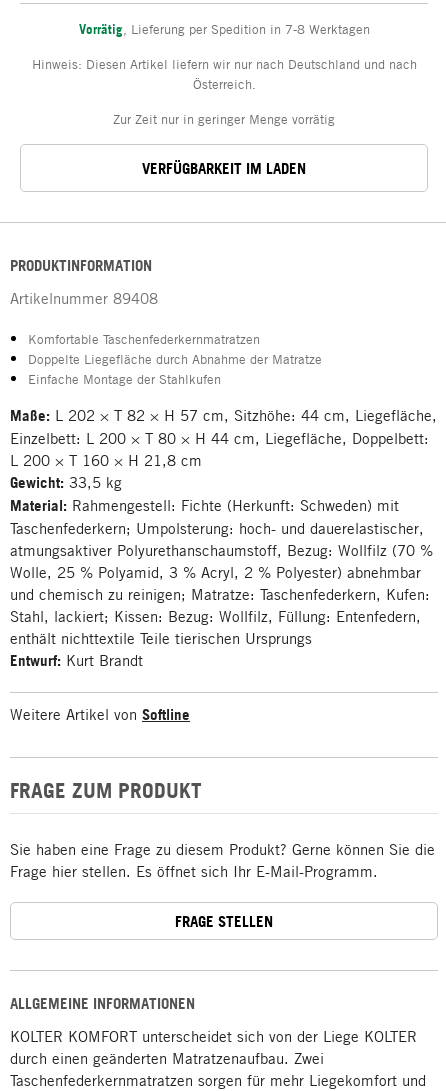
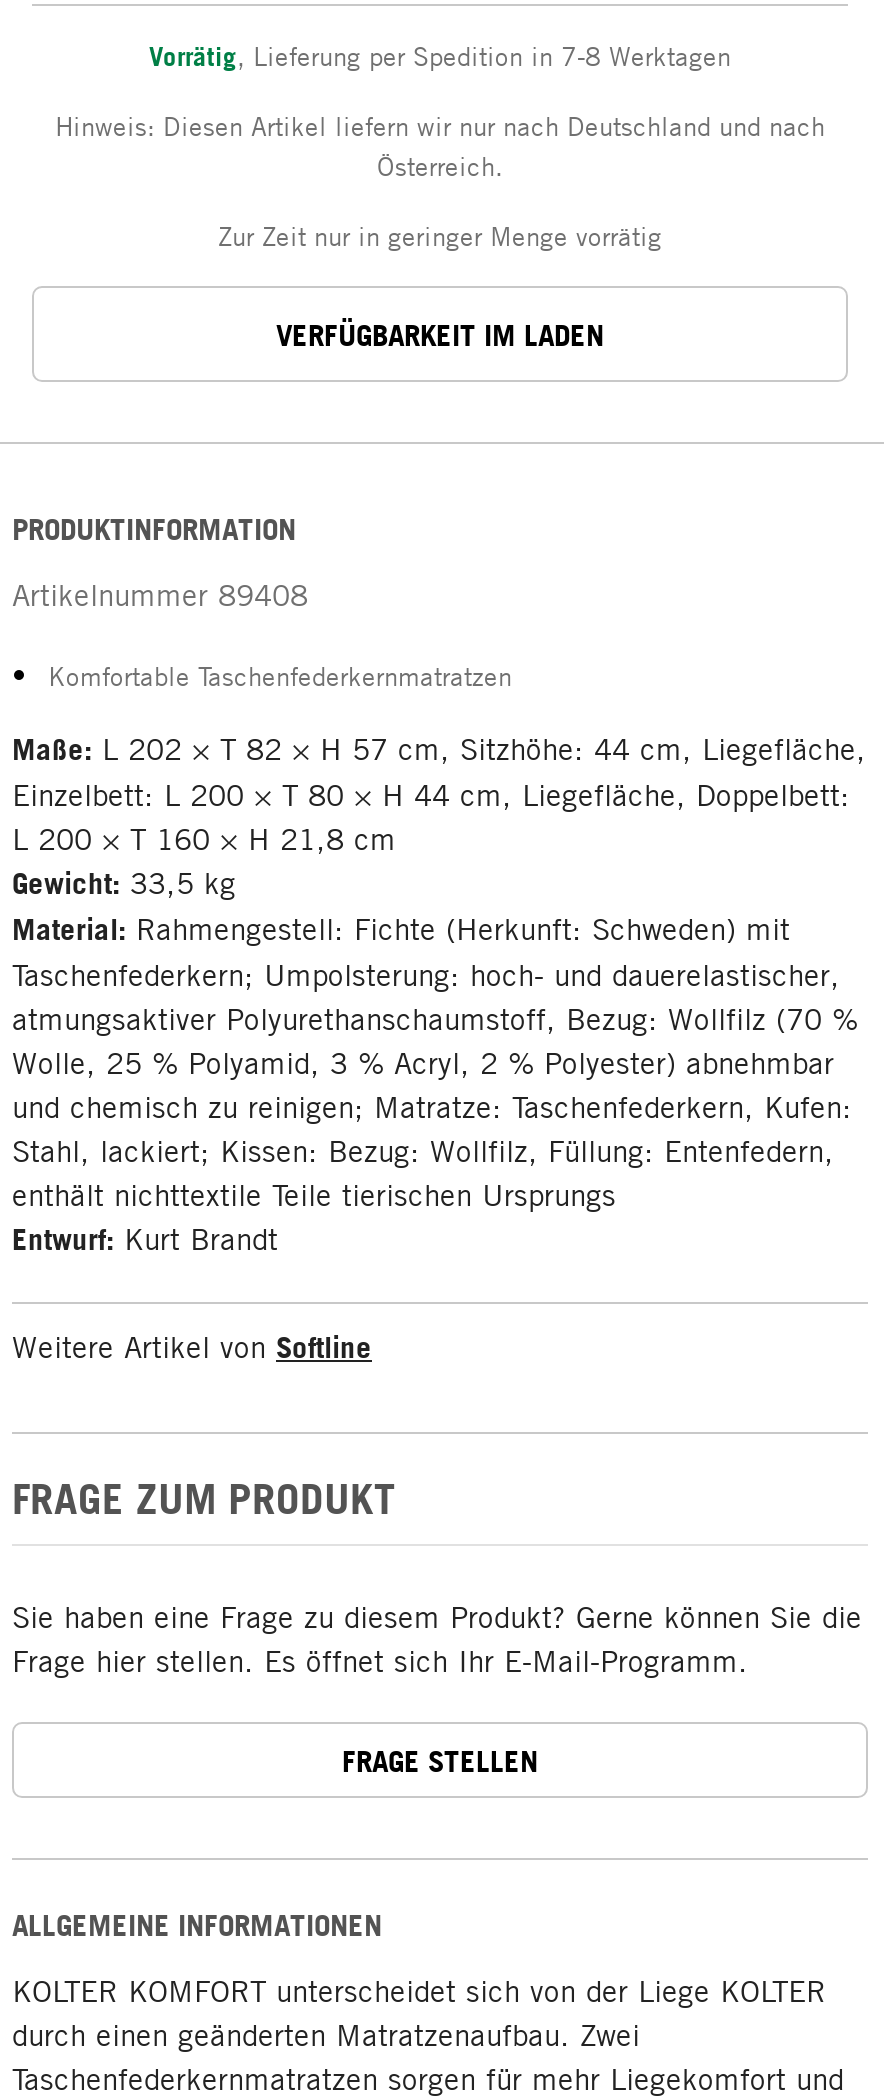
- Doppelte Liegefläche durch Abnahme der Matratze
- Einfache Montage der Stahlkufen
